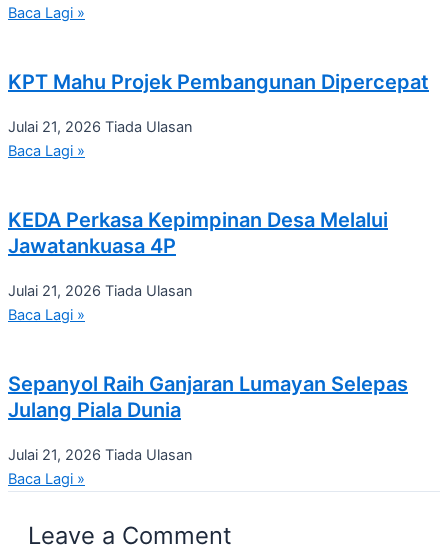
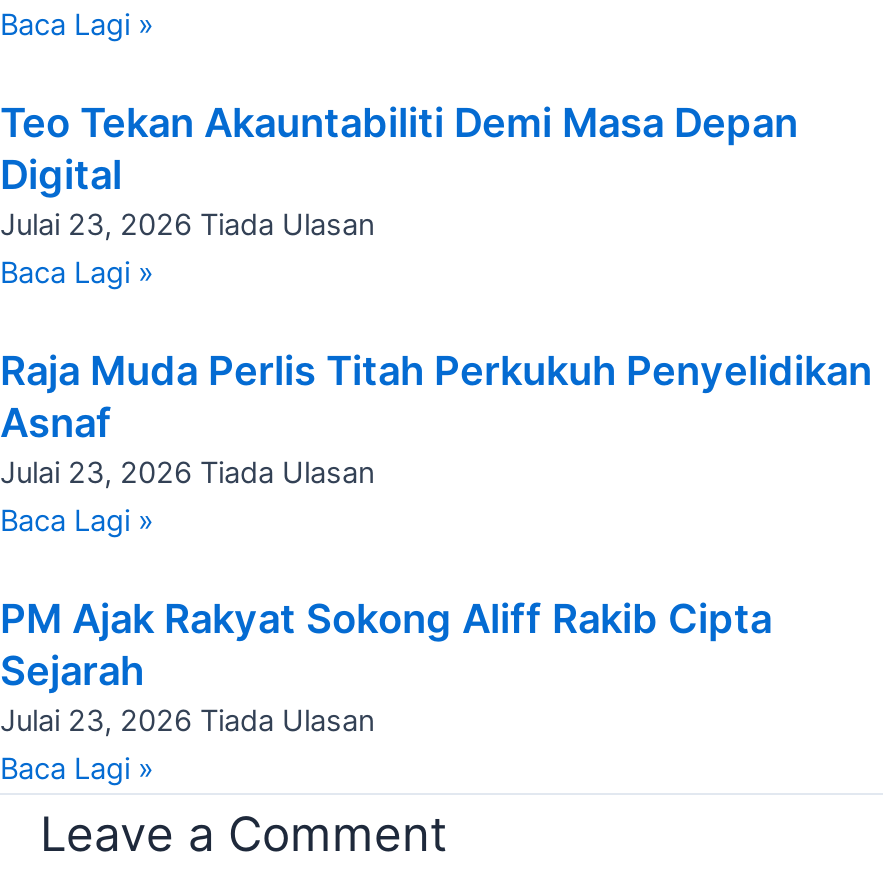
- KPT Mahu Projek Pembangunan Dipercepat
- Julai 21, 2026 Tiada Ulasan
+ Teo Tekan Akauntabiliti Demi Masa Depan
+ Digital
+ Julai 23, 2026 Tiada Ulasan

- KEDA Perkasa Kepimpinan Desa Melalui
- Jawatankuasa 4P
- Julai 21, 2026 Tiada Ulasan
+ Raja Muda Perlis Titah Perkukuh Penyelidikan
+ Asnaf
+ Julai 23, 2026 Tiada Ulasan

- Sepanyol Raih Ganjaran Lumayan Selepas
- Julang Piala Dunia
- Julai 21, 2026 Tiada Ulasan
+ PM Ajak Rakyat Sokong Aliff Rakib Cipta
+ Sejarah
+ Julai 23, 2026 Tiada Ulasan
